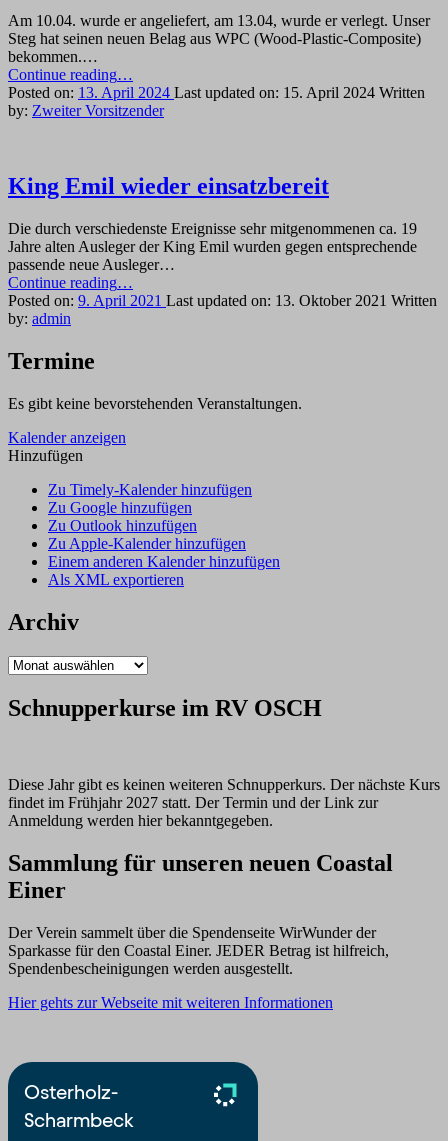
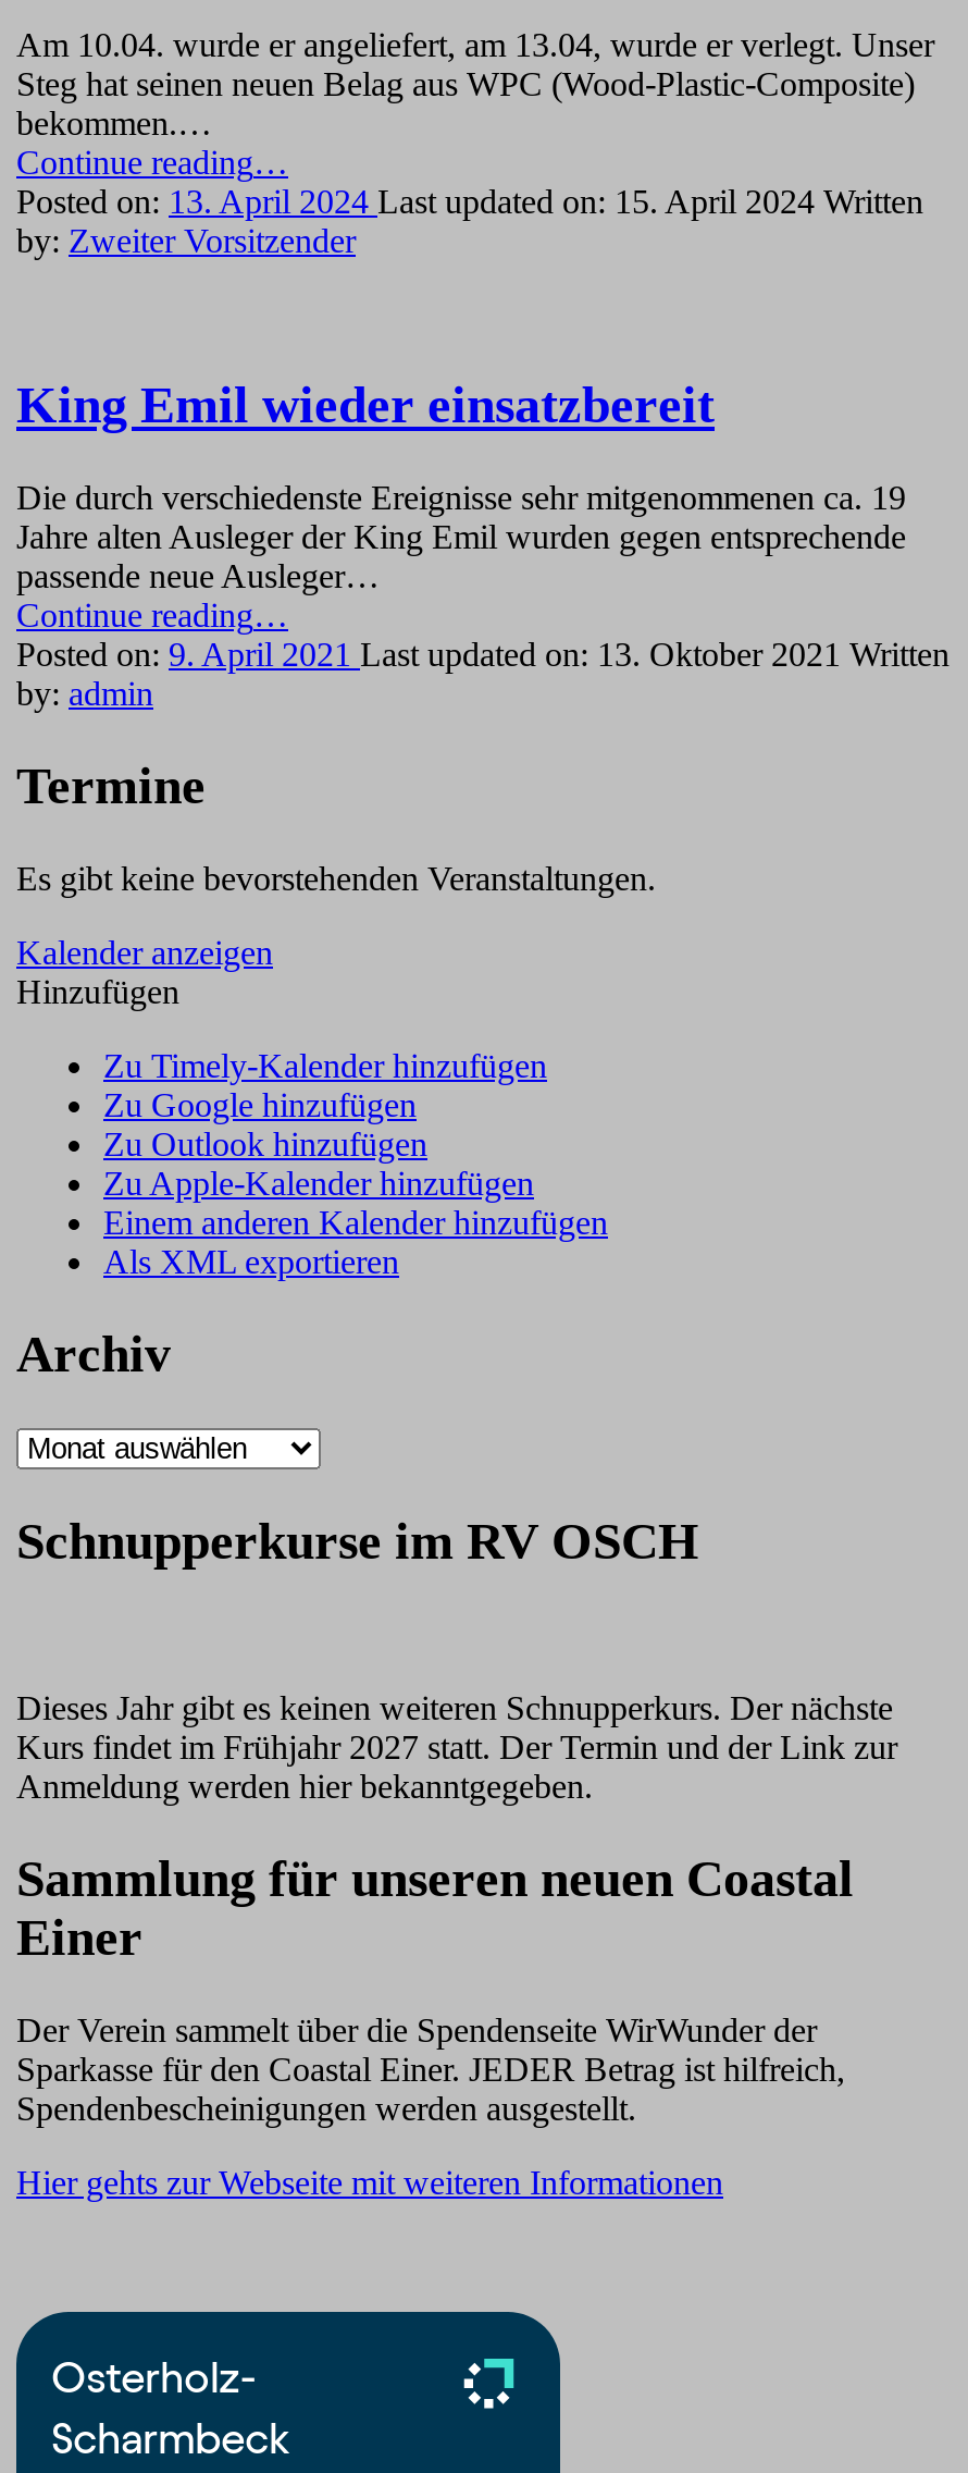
- Diese Jahr gibt es keinen weiteren Schnupperkurs. Der nächste Kurs
- findet im Frühjahr 2027 statt. Der Termin und der Link zur
+ Dieses Jahr gibt es keinen weiteren Schnupperkurs. Der nächste
+ Kurs findet im Frühjahr 2027 statt. Der Termin und der Link zur
